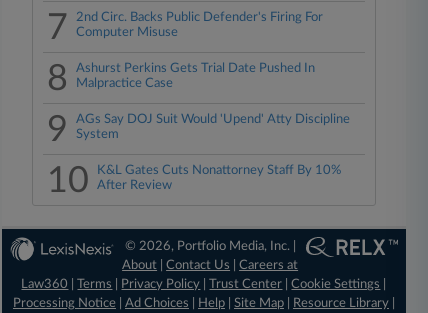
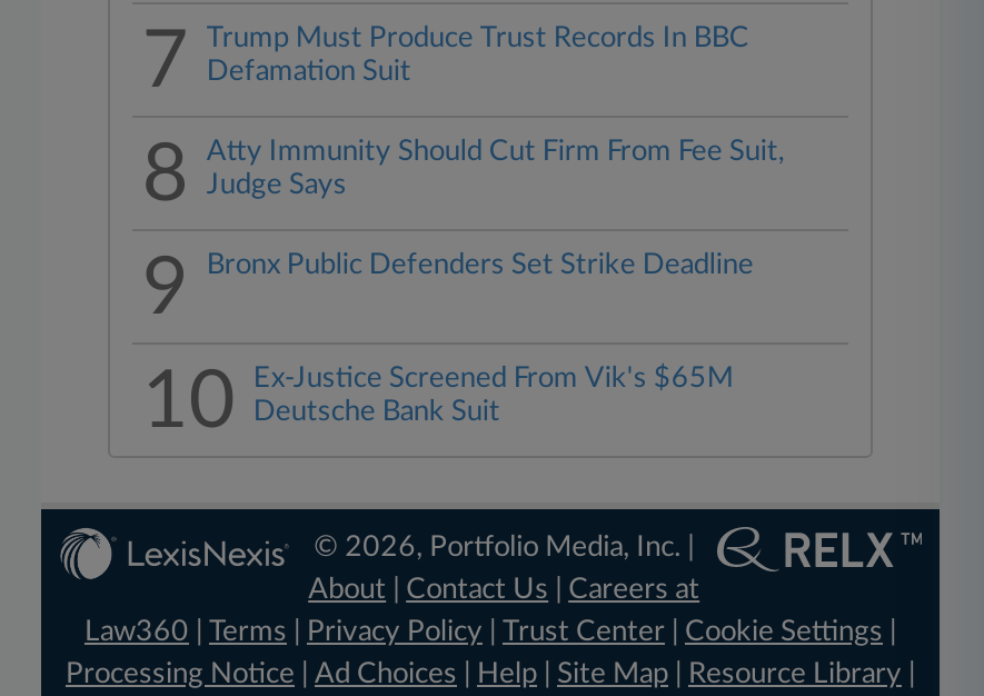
- 2nd Circ. Backs Public Defender's Firing For
- Computer Misuse
+ Trump Must Produce Trust Records In BBC
+ Defamation Suit

- Ashurst Perkins Gets Trial Date Pushed In
- Malpractice Case
+ Atty Immunity Should Cut Firm From Fee Suit,
+ Judge Says

- AGs Say DOJ Suit Would 'Upend' Atty Discipline
- System
+ Bronx Public Defenders Set Strike Deadline

- K&L Gates Cuts Nonattorney Staff By 10%
- After Review
+ Ex-Justice Screened From Vik's $65M
+ Deutsche Bank Suit
